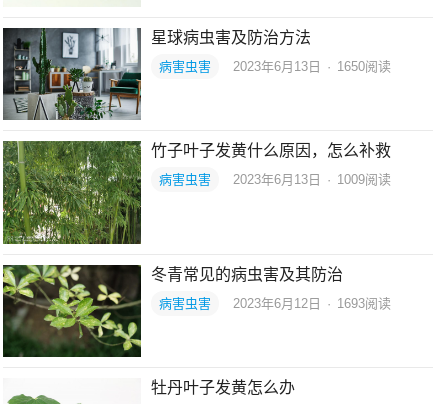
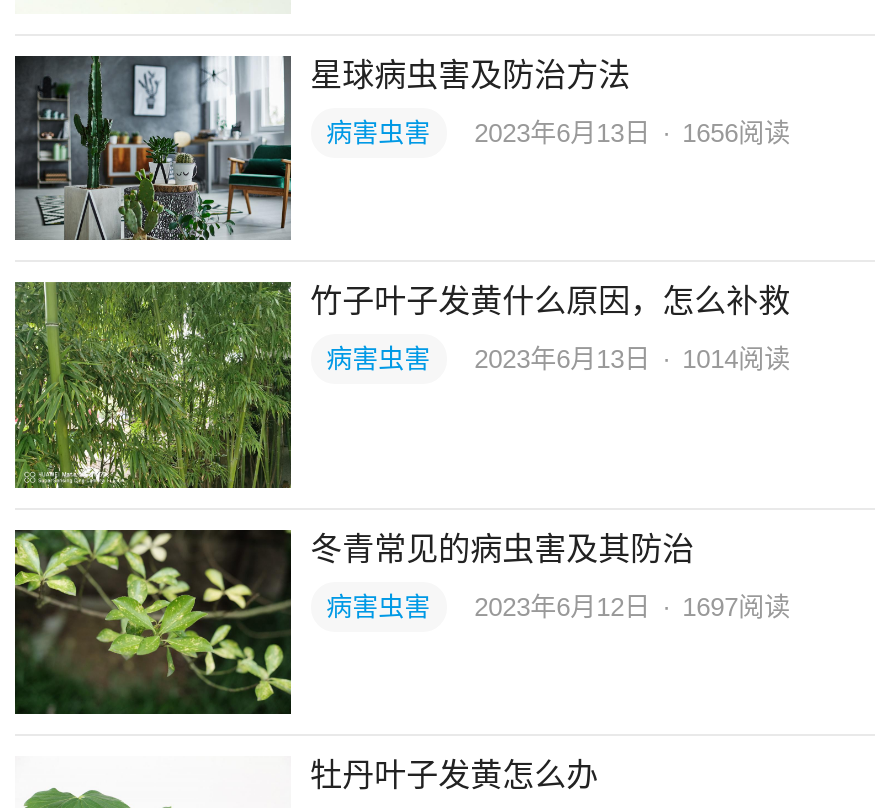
- 病害虫害 2023年6月13日 · 1650阅读
+ 病害虫害 2023年6月13日 · 1656阅读

- 病害虫害 2023年6月13日 · 1009阅读
+ 病害虫害 2023年6月13日 · 1014阅读

- 病害虫害 2023年6月12日 · 1693阅读
+ 病害虫害 2023年6月12日 · 1697阅读
